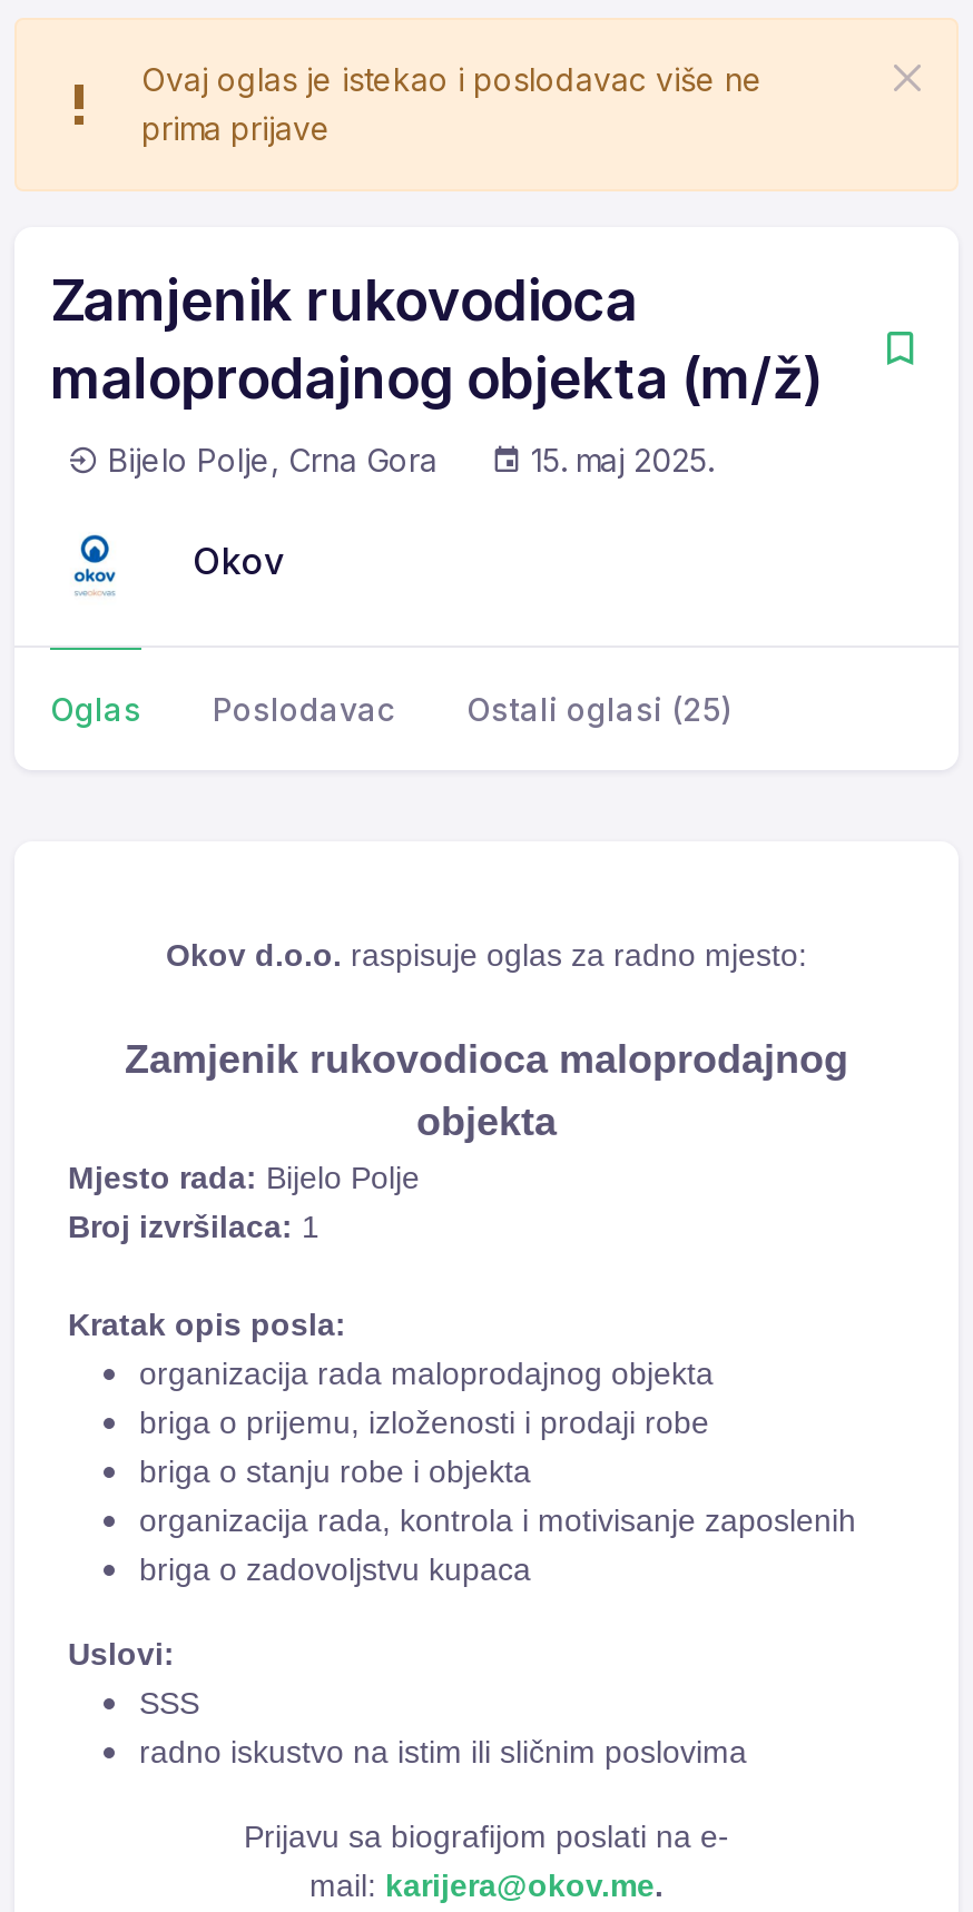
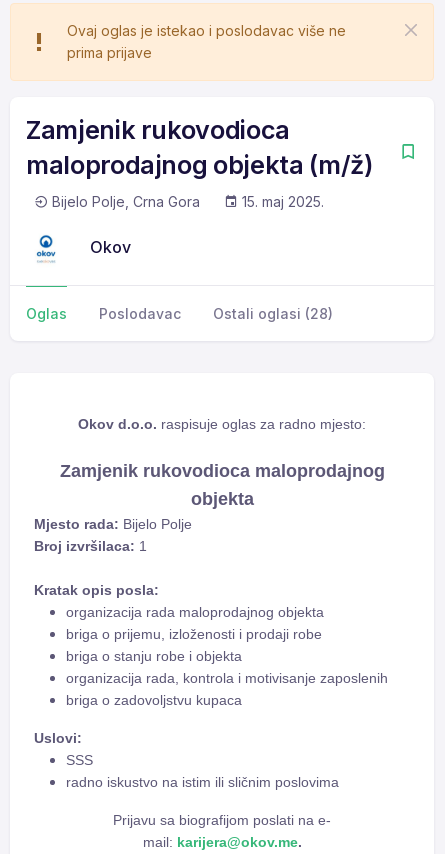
- Ostali oglasi (25)
+ Ostali oglasi (28)
